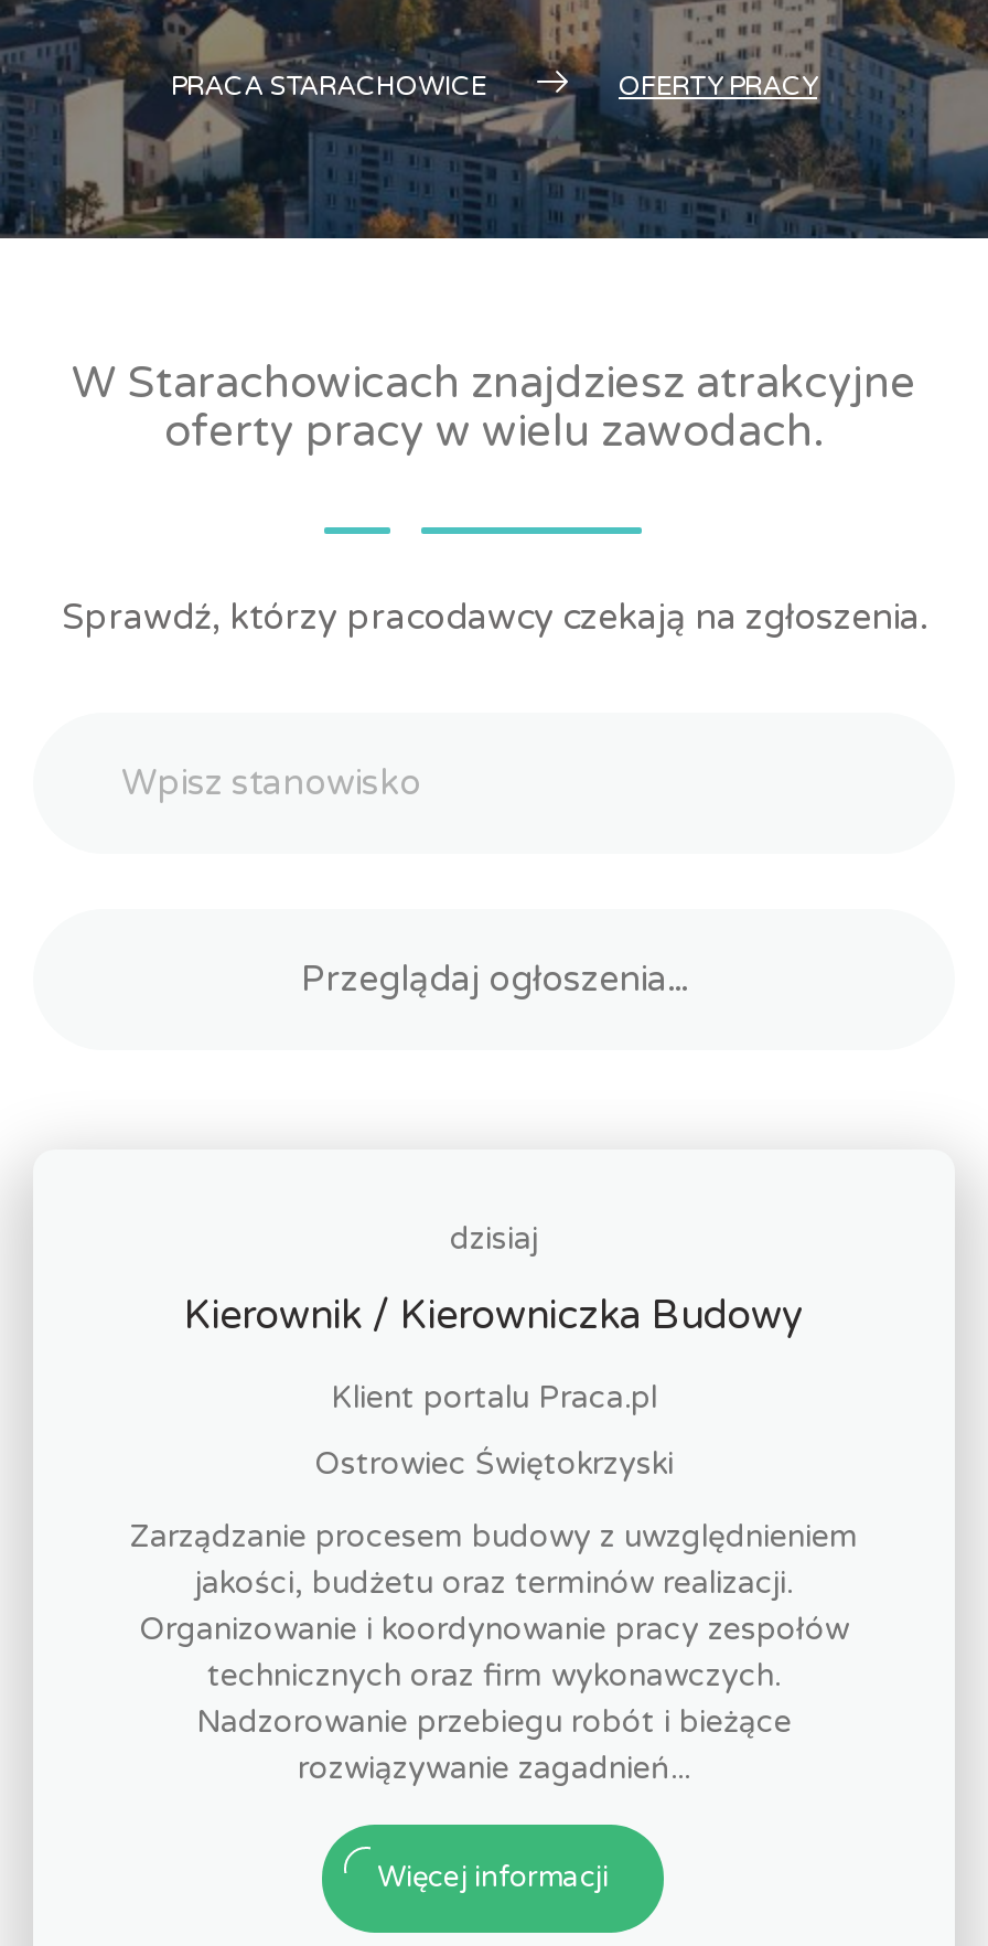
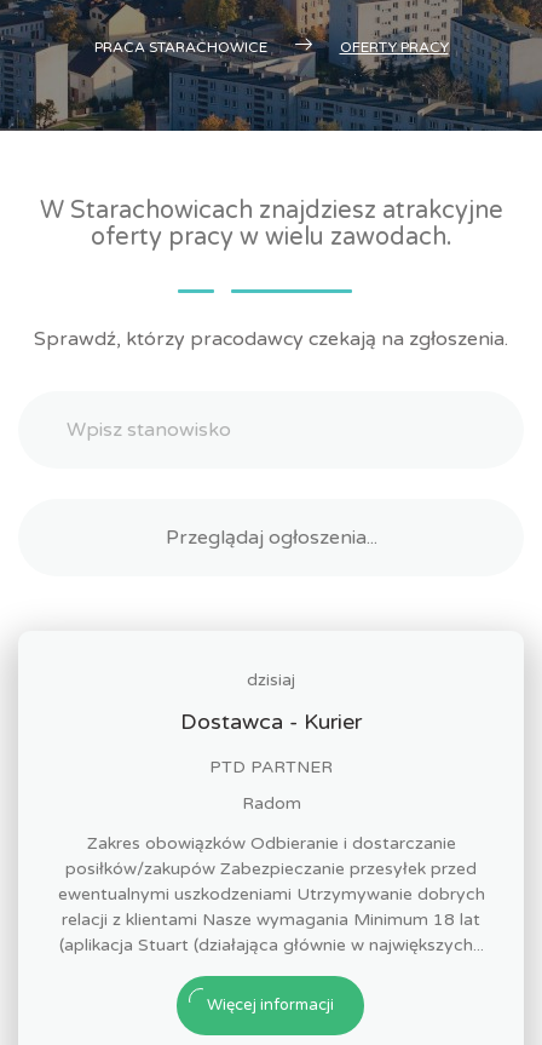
- Kierownik / Kierowniczka Budowy
+ Dostawca - Kurier

- Klient portalu Praca.pl
+ PTD PARTNER

- Ostrowiec Świętokrzyski
+ Radom

- Zarządzanie procesem budowy z uwzględnieniem
- jakości, budżetu oraz terminów realizacji.
- Organizowanie i koordynowanie pracy zespołów
- technicznych oraz firm wykonawczych.
- Nadzorowanie przebiegu robót i bieżące
- rozwiązywanie zagadnień...
+ Zakres obowiązków Odbieranie i dostarczanie
+ posiłków/zakupów Zabezpieczanie przesyłek przed
+ ewentualnymi uszkodzeniami Utrzymywanie dobrych
+ relacji z klientami Nasze wymagania Minimum 18 lat
+ (aplikacja Stuart (działająca głównie w największych...
